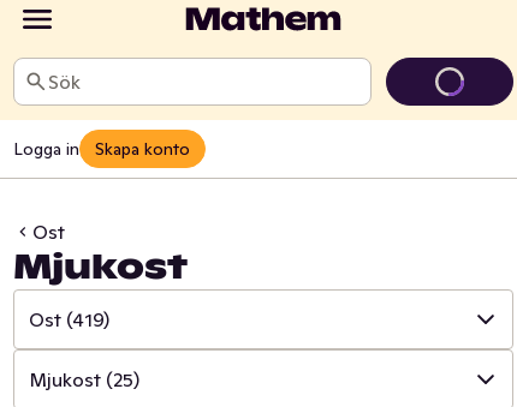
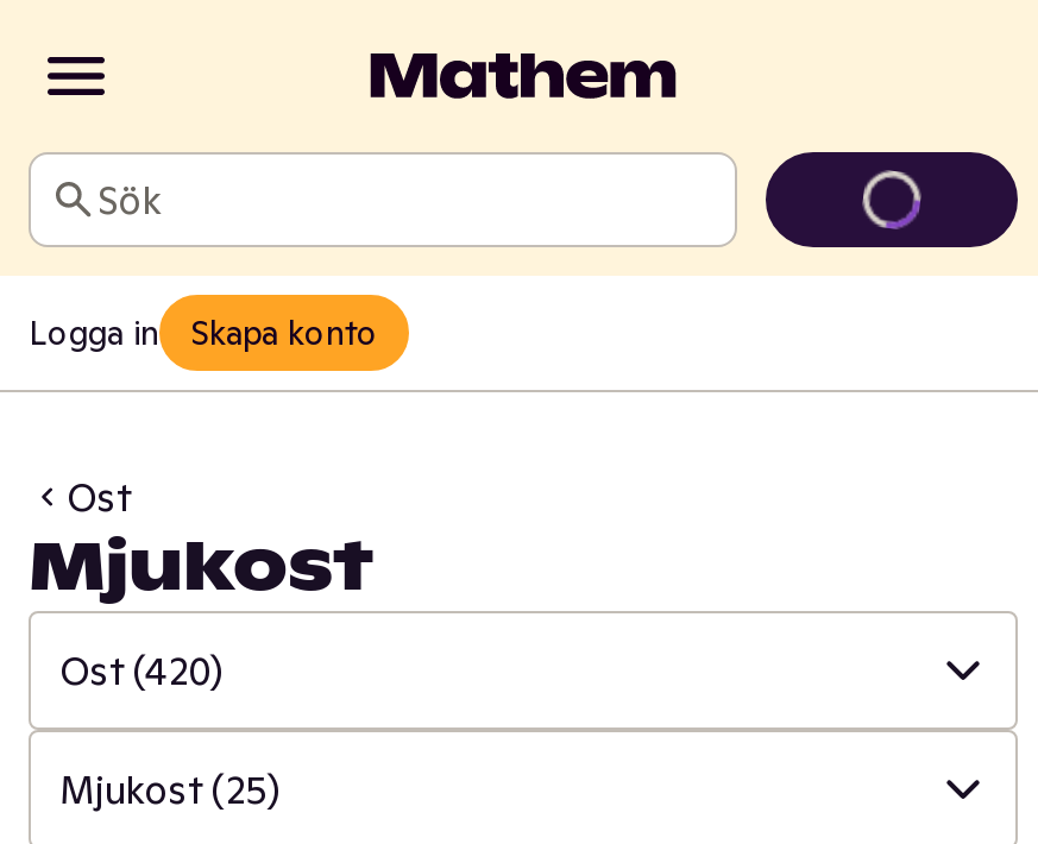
- Ost (419)
+ Ost (420)
